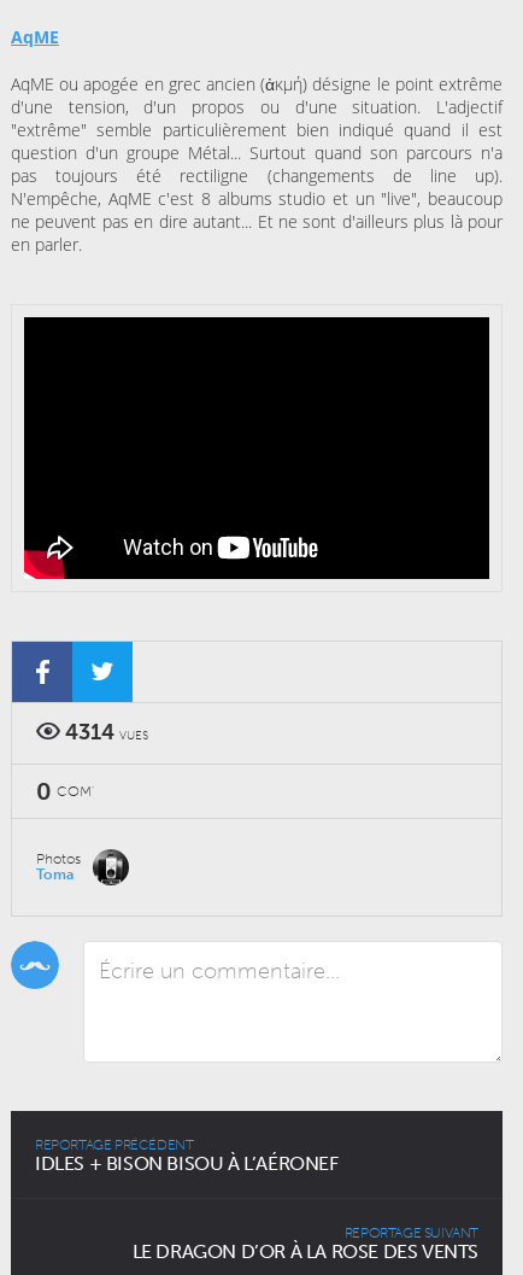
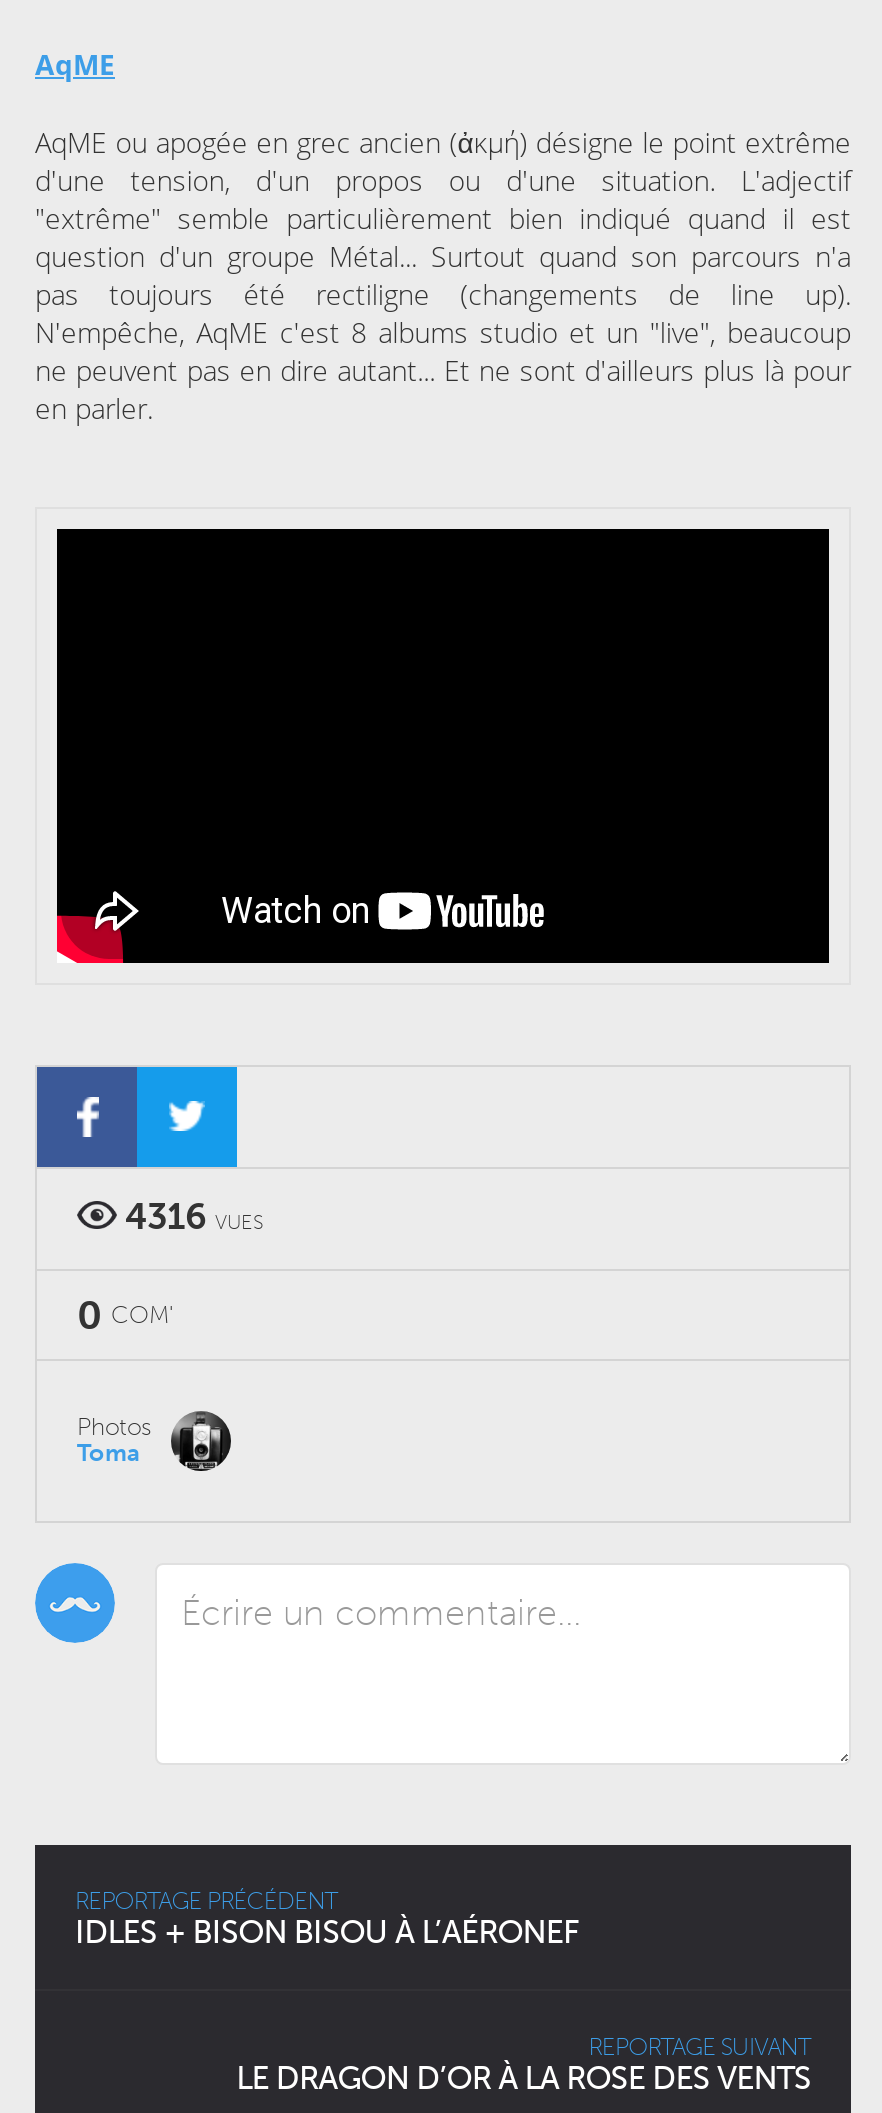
- 4314 VUES
+ 4316 VUES
